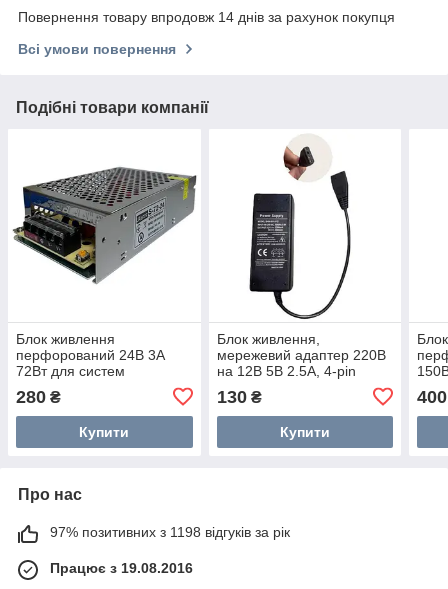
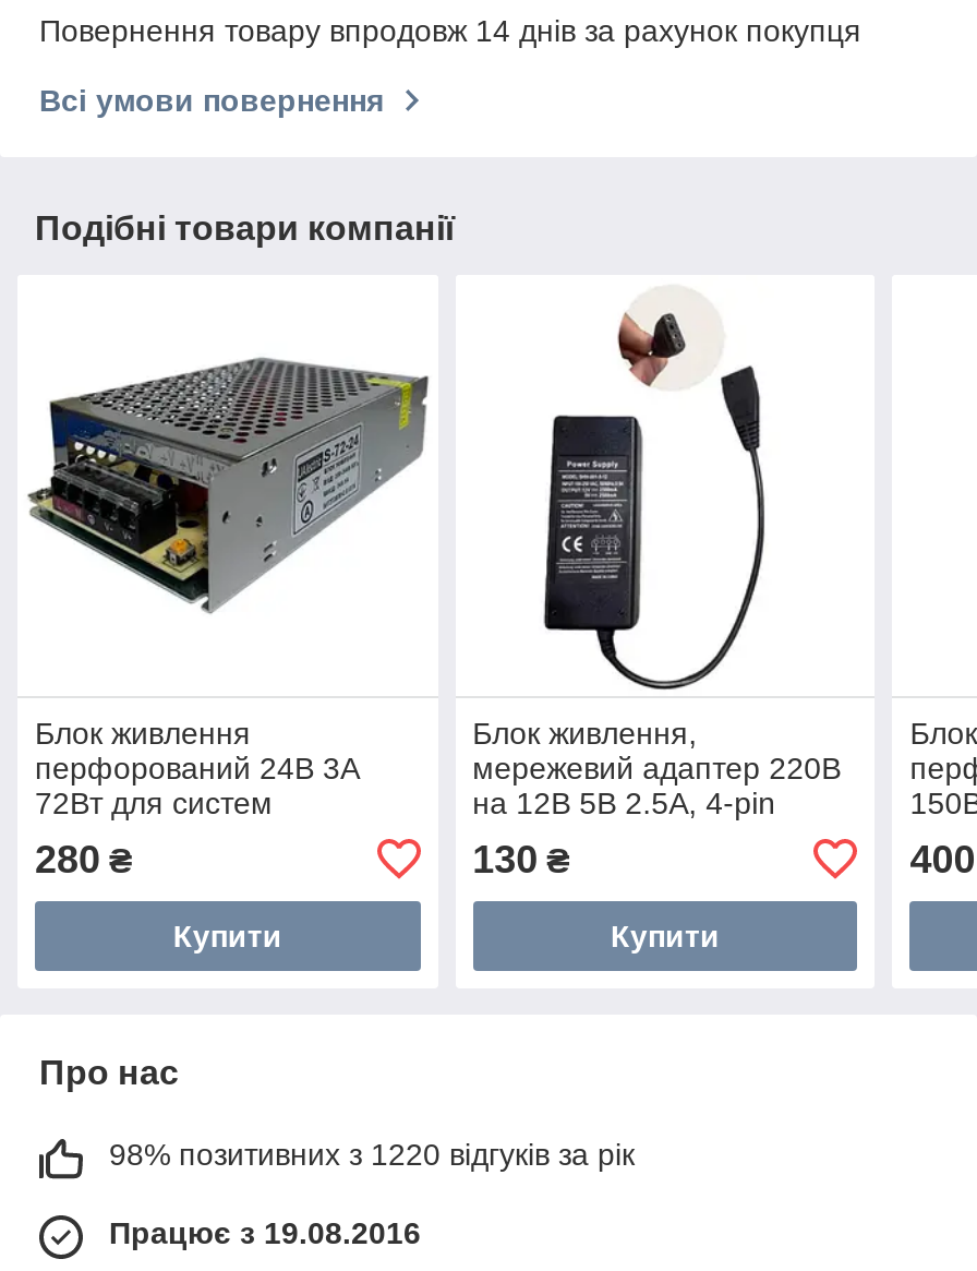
- 97% позитивних з 1198 відгуків за рік
+ 98% позитивних з 1220 відгуків за рік
